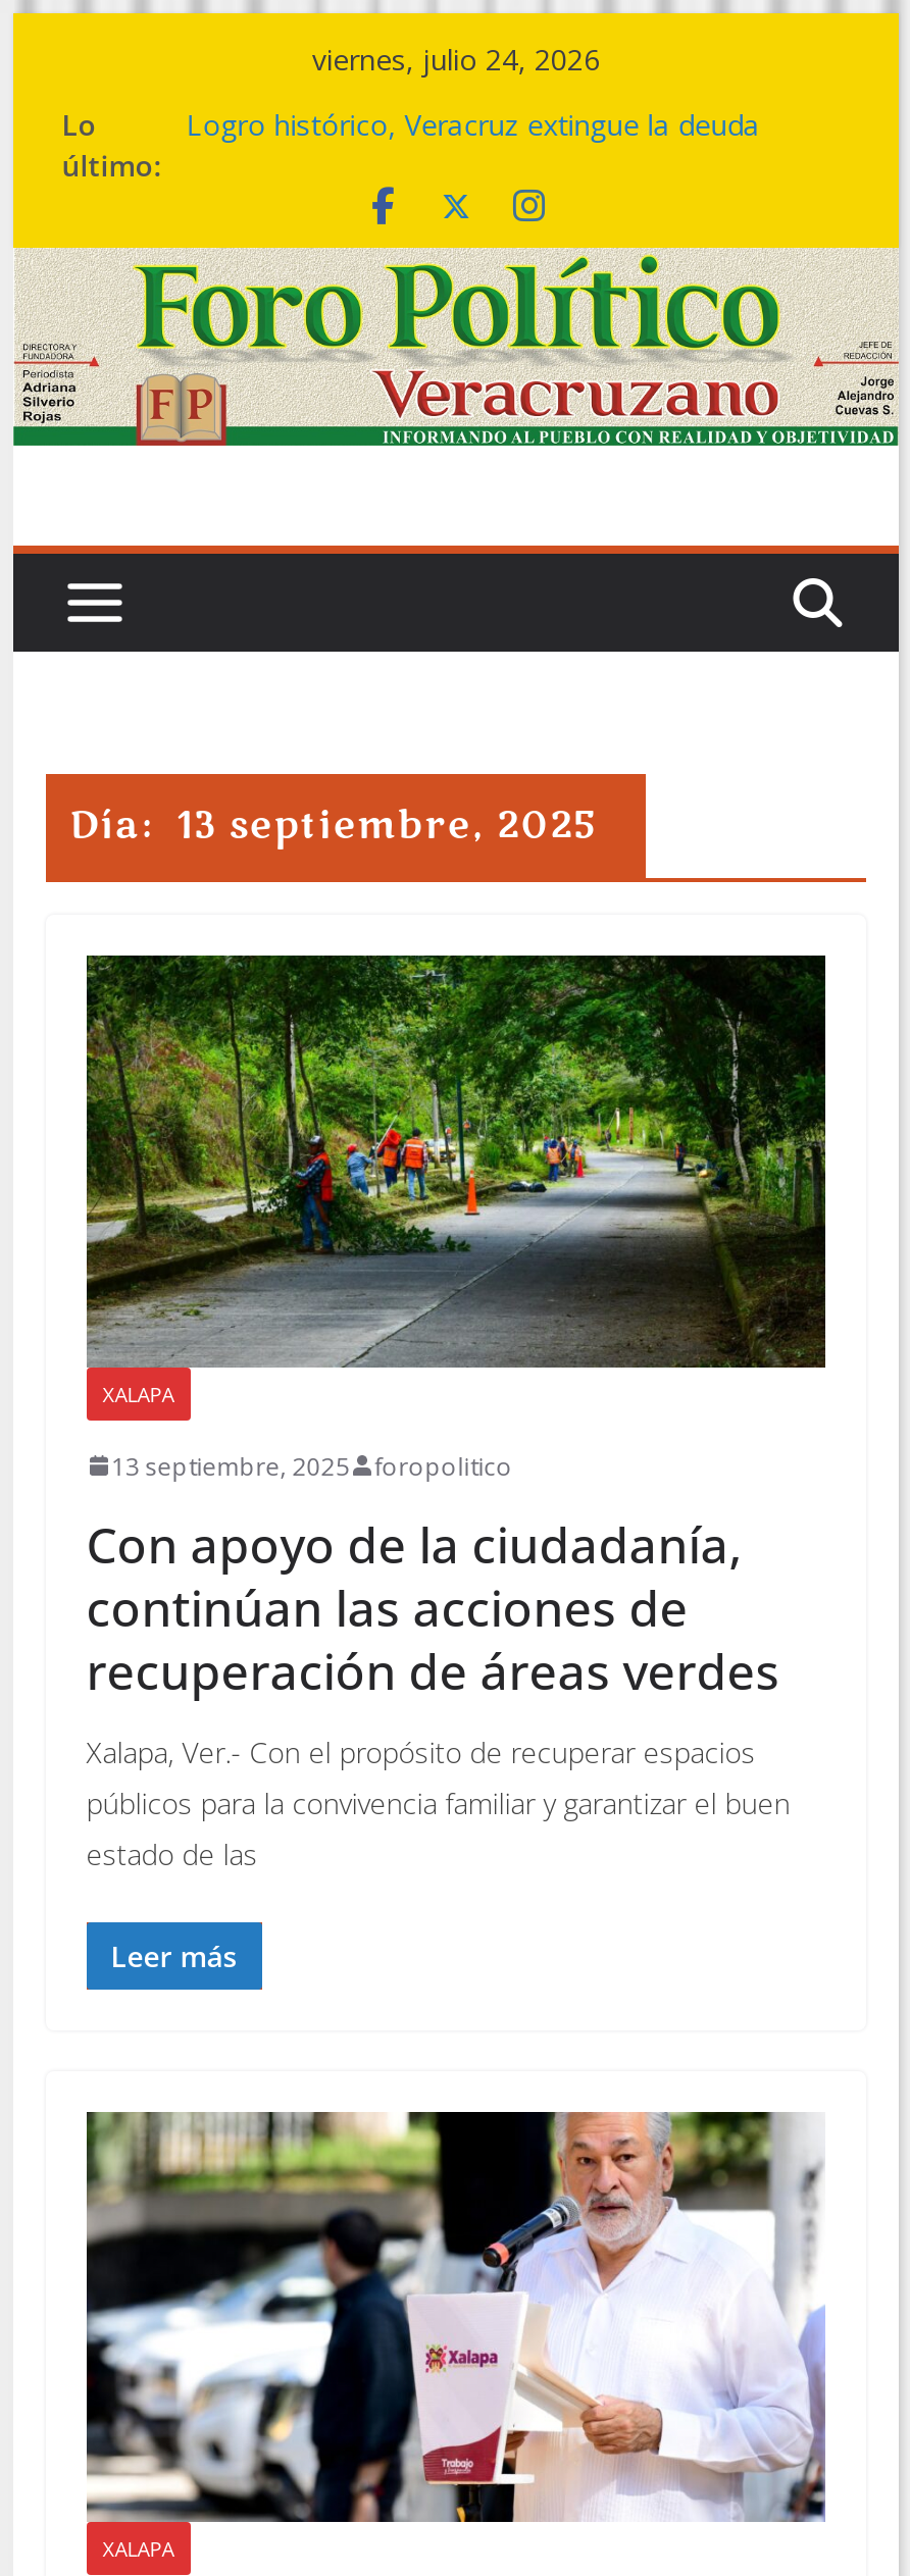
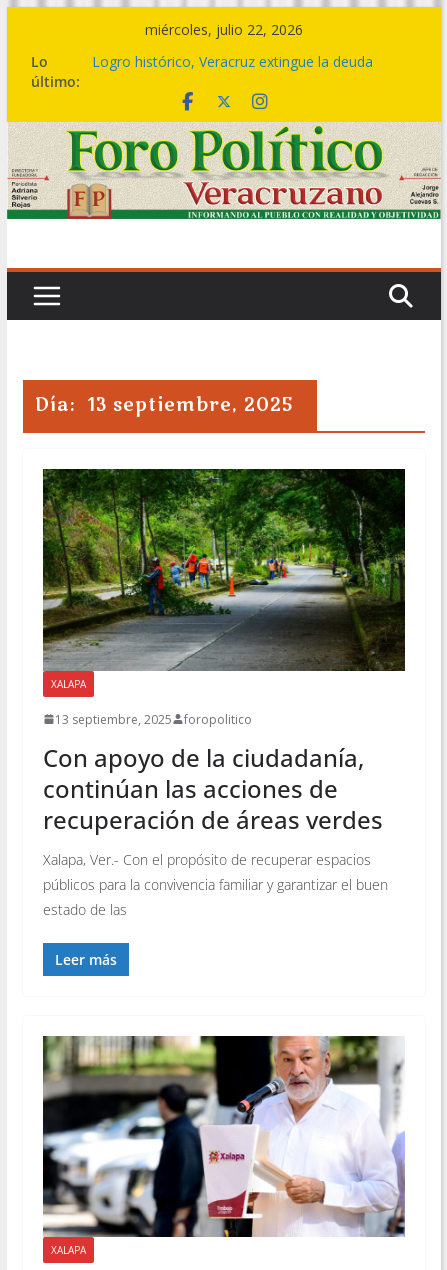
- viernes, julio 24, 2026
+ miércoles, julio 22, 2026
